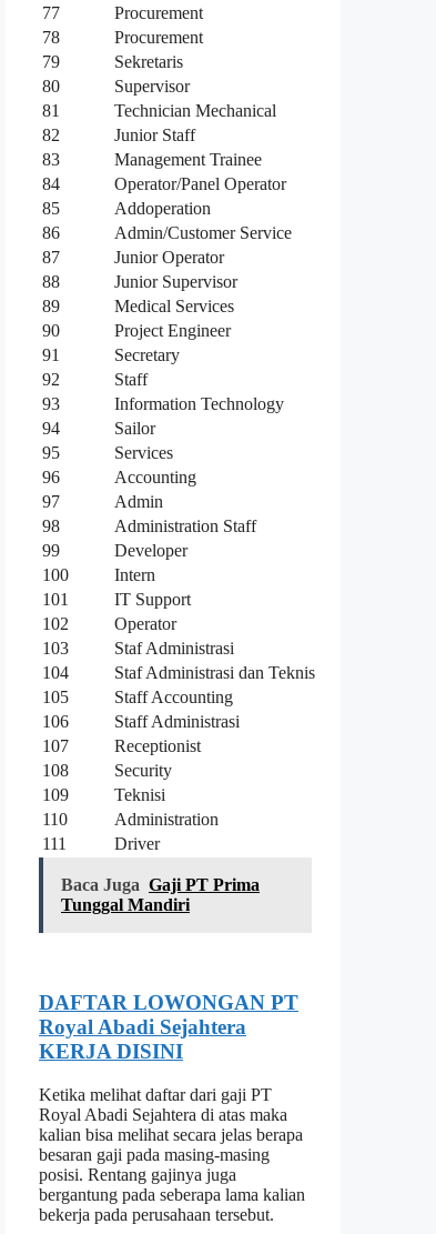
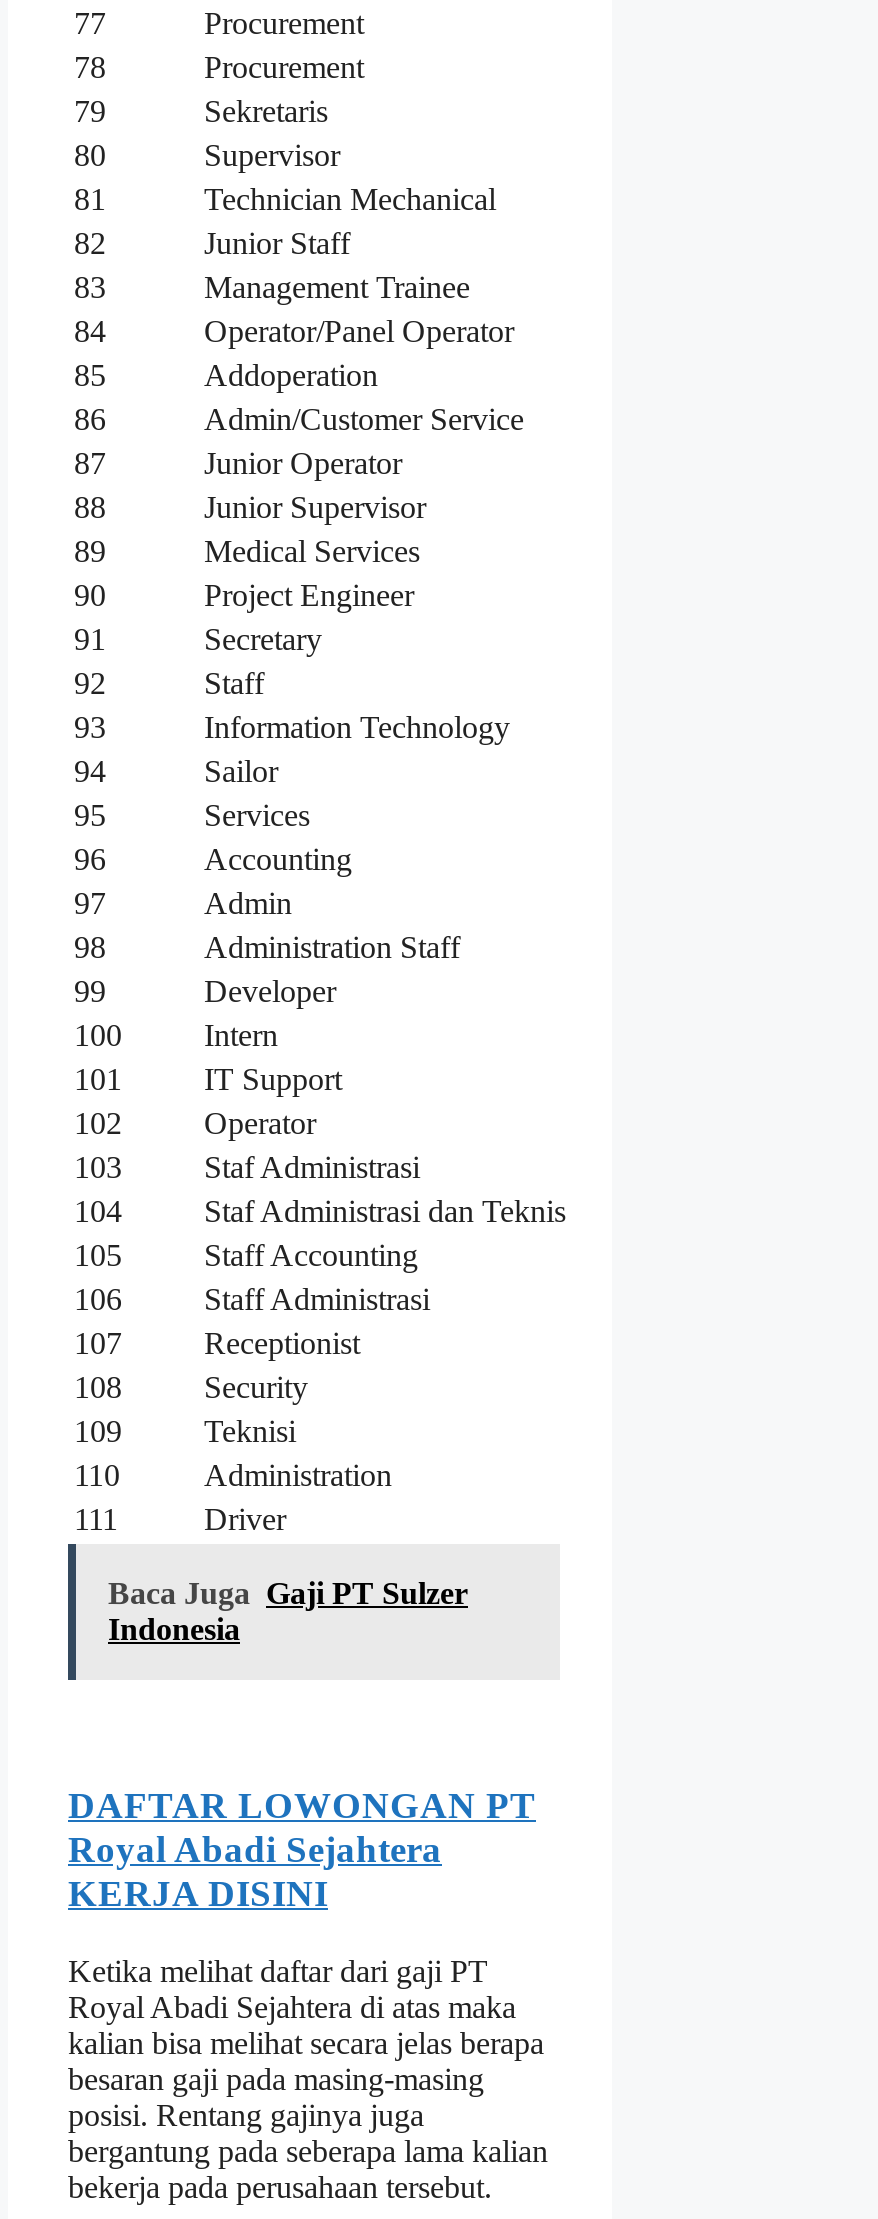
- Baca Juga Gaji PT Prima
- Tunggal Mandiri
+ Baca Juga Gaji PT Sulzer
+ Indonesia
